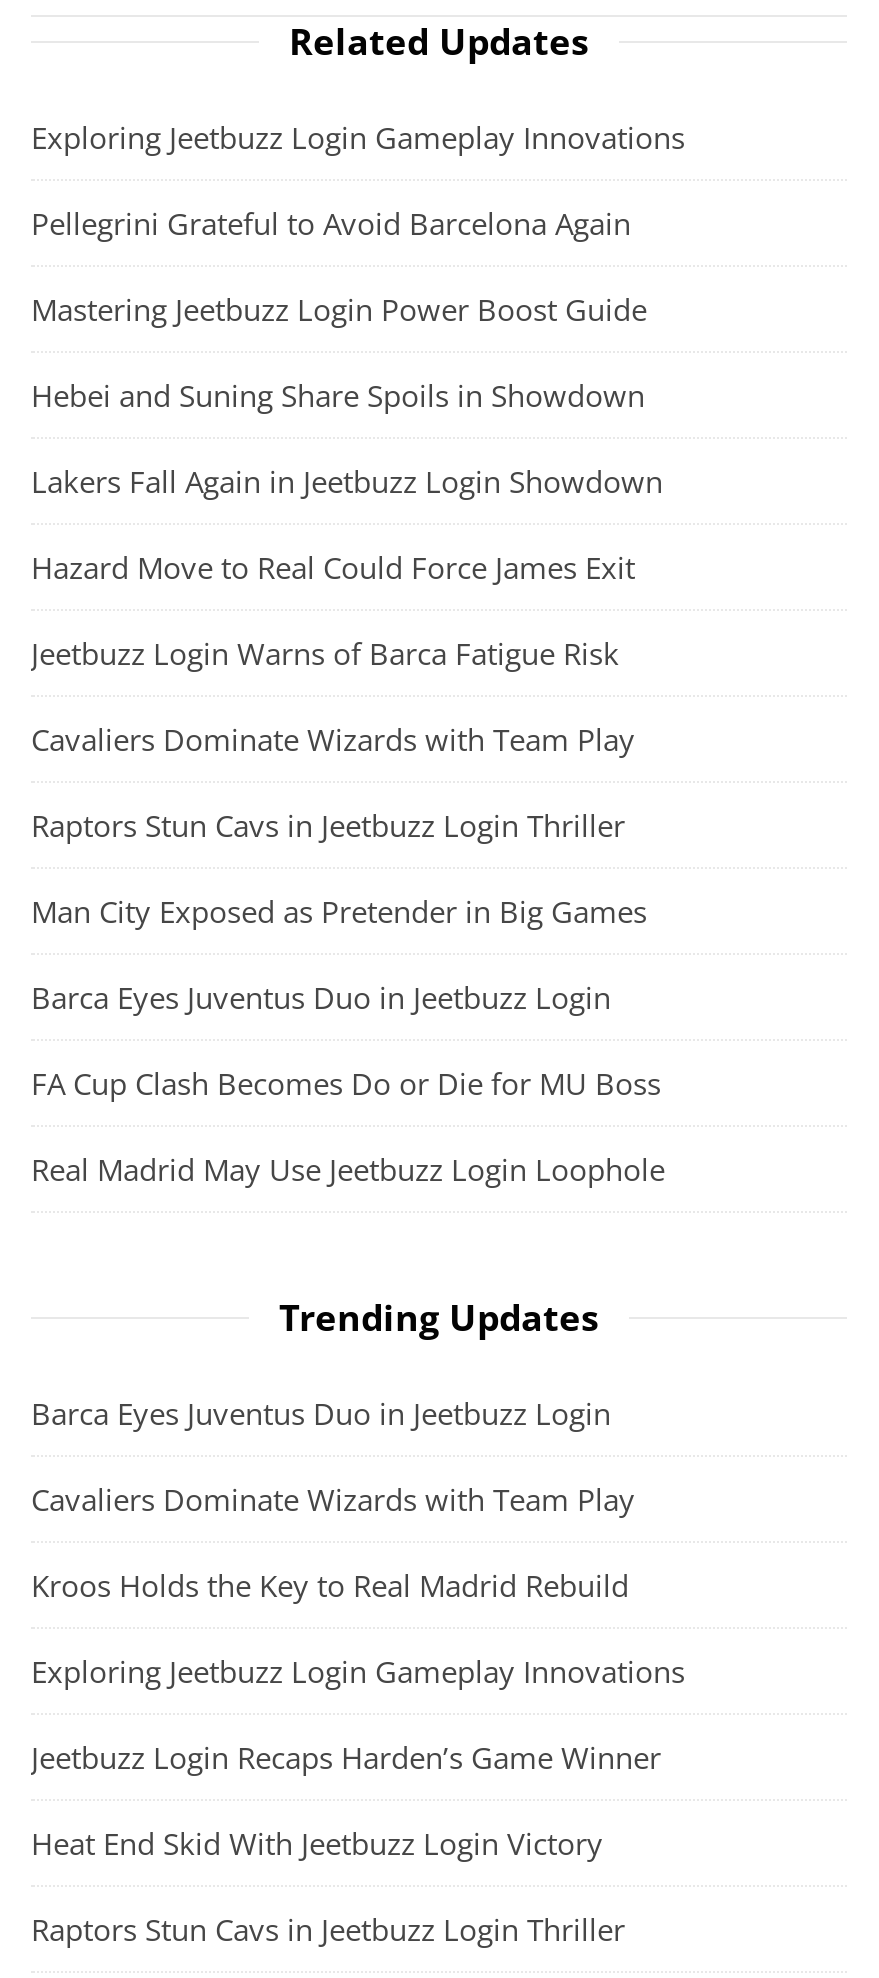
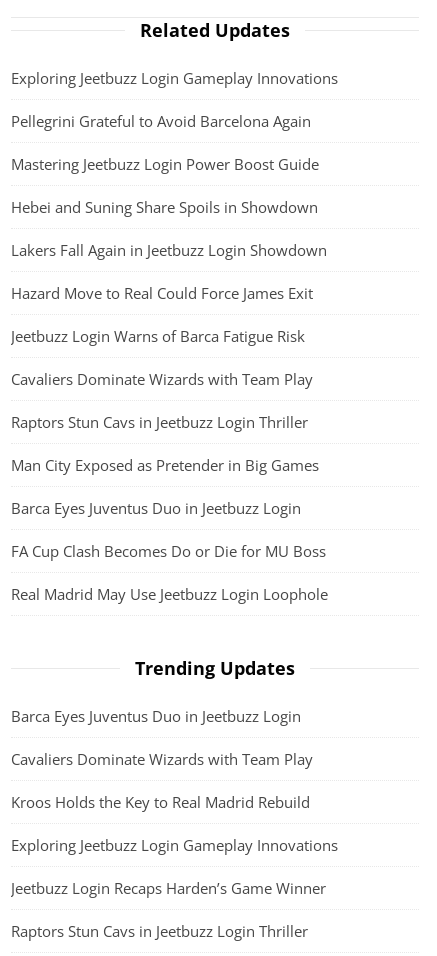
- Heat End Skid With Jeetbuzz Login Victory
